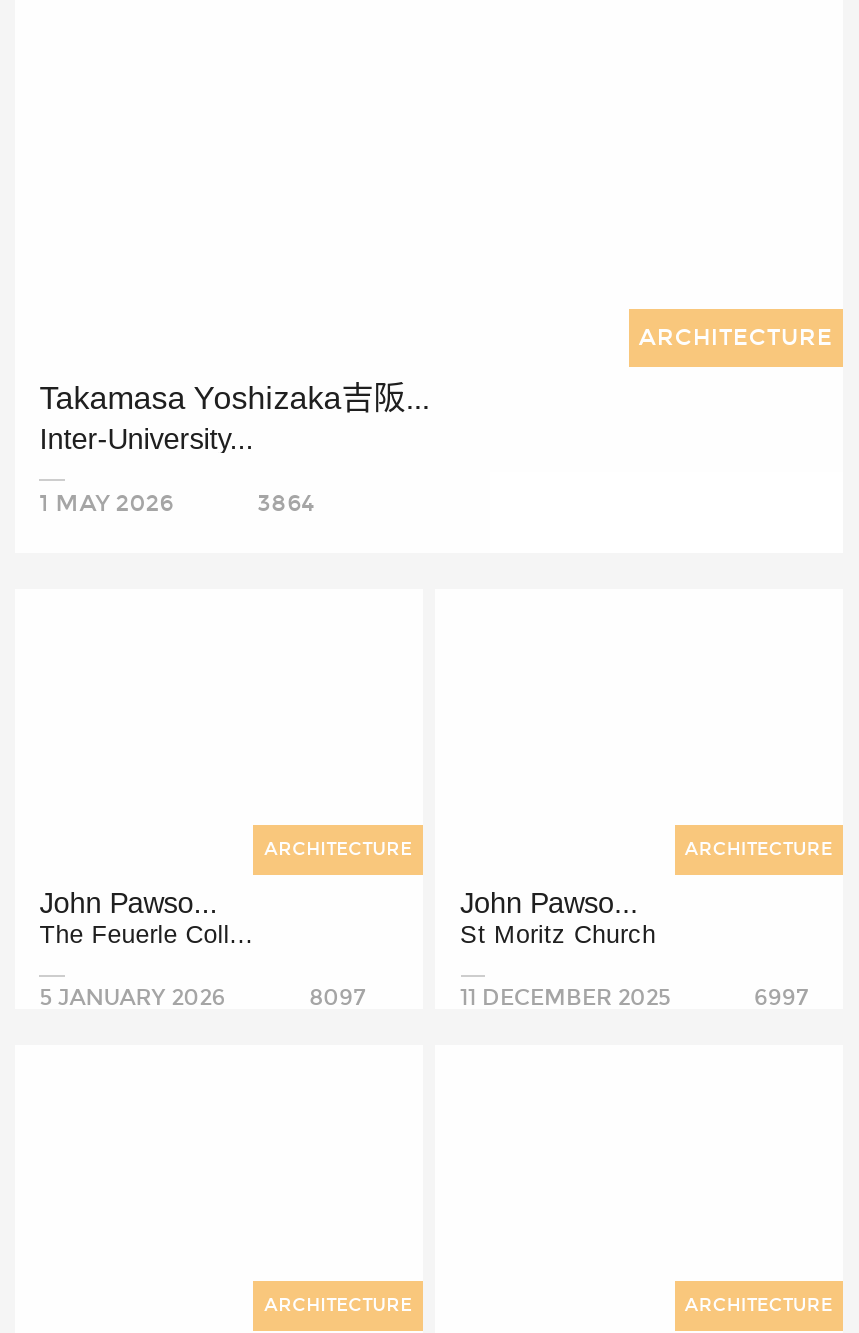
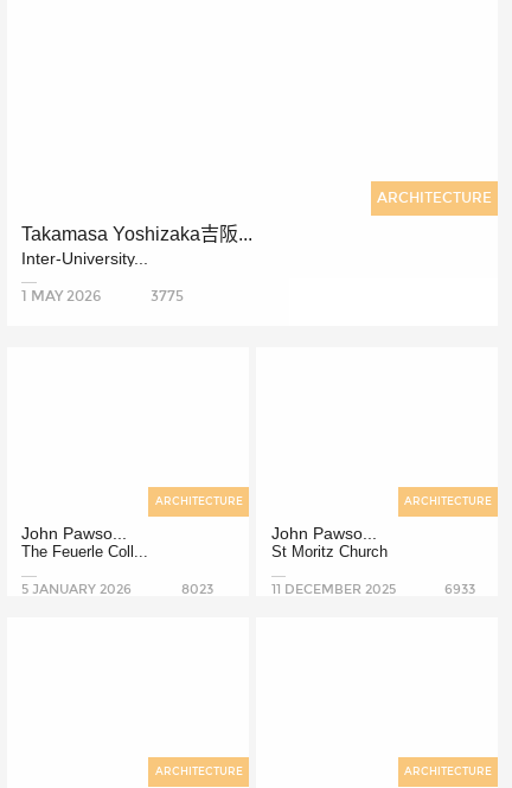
- 3864
+ 3775

- 8097
+ 8023

- 6997
+ 6933
